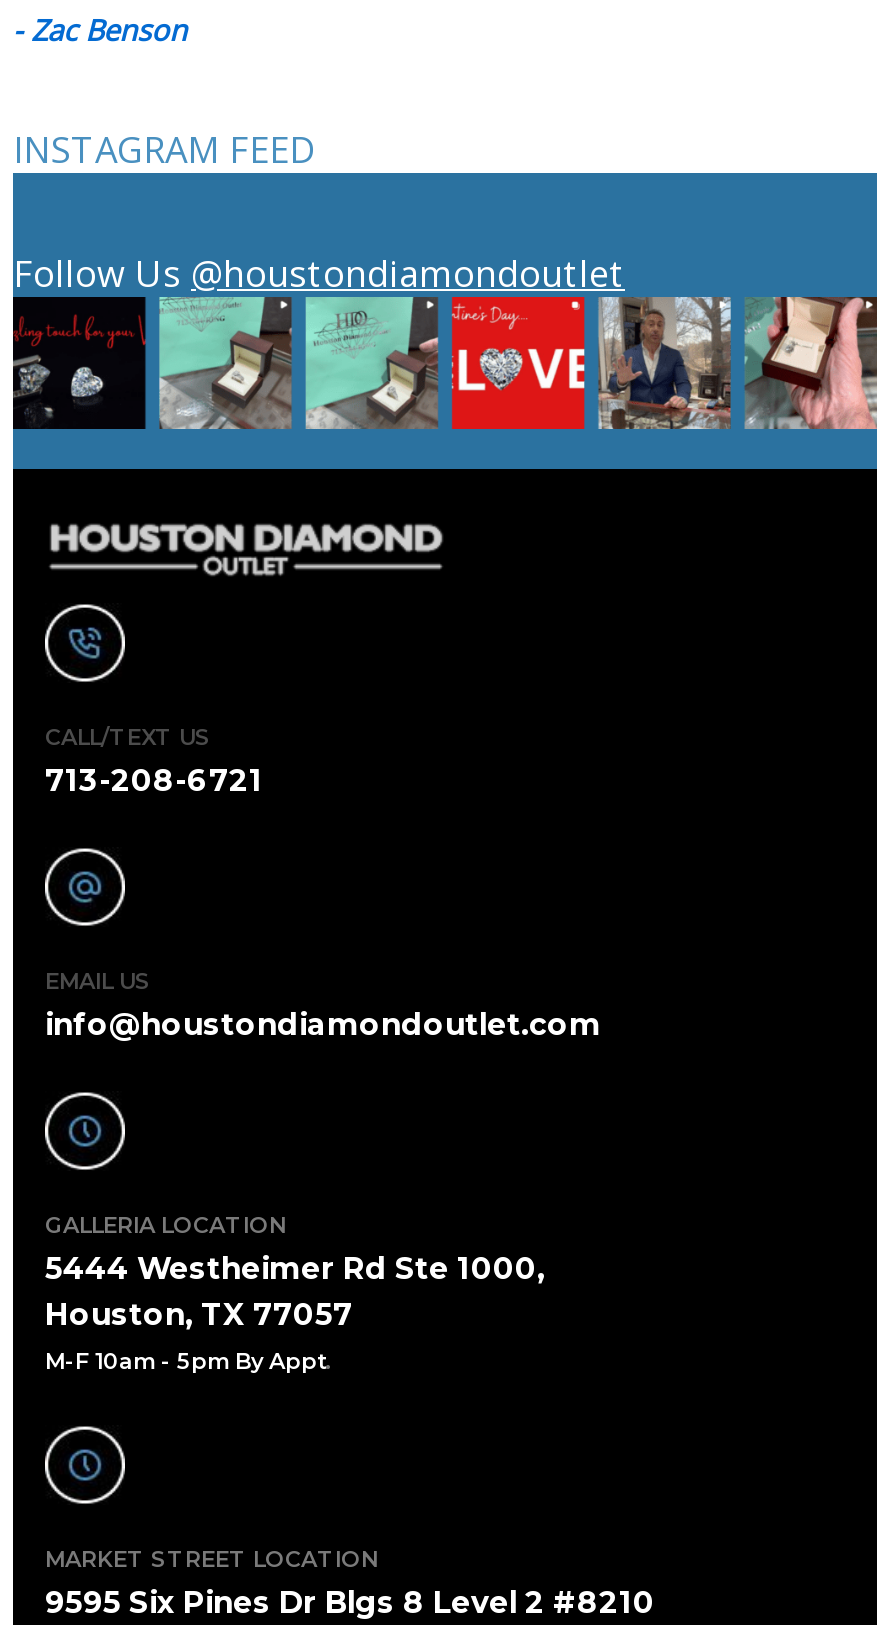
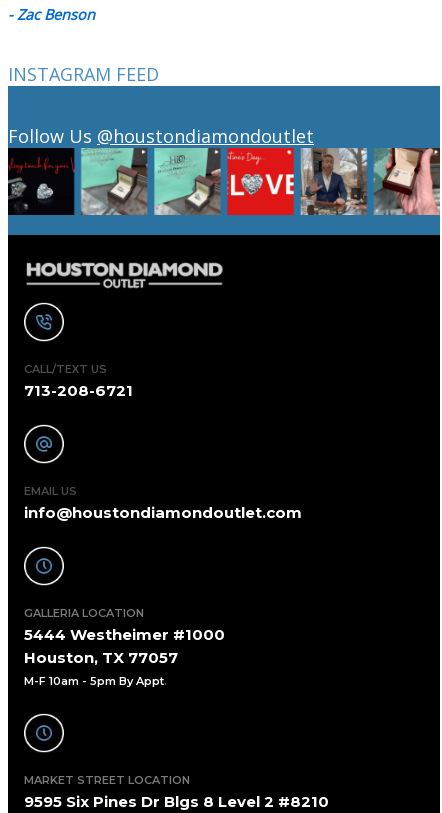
- 5444 Westheimer Rd Ste 1000,
+ 5444 Westheimer #1000
